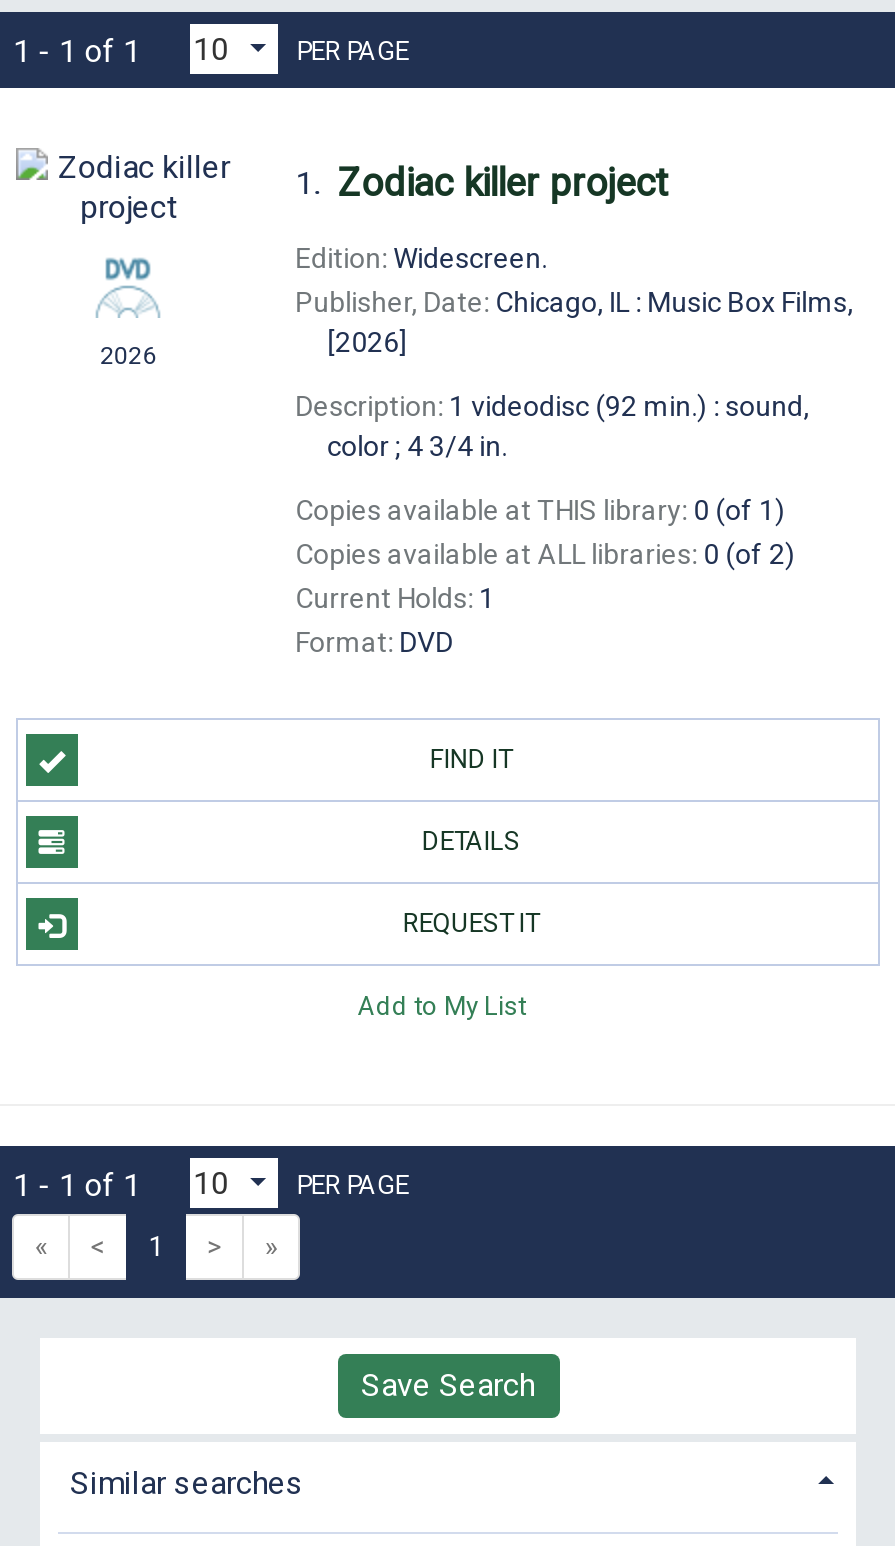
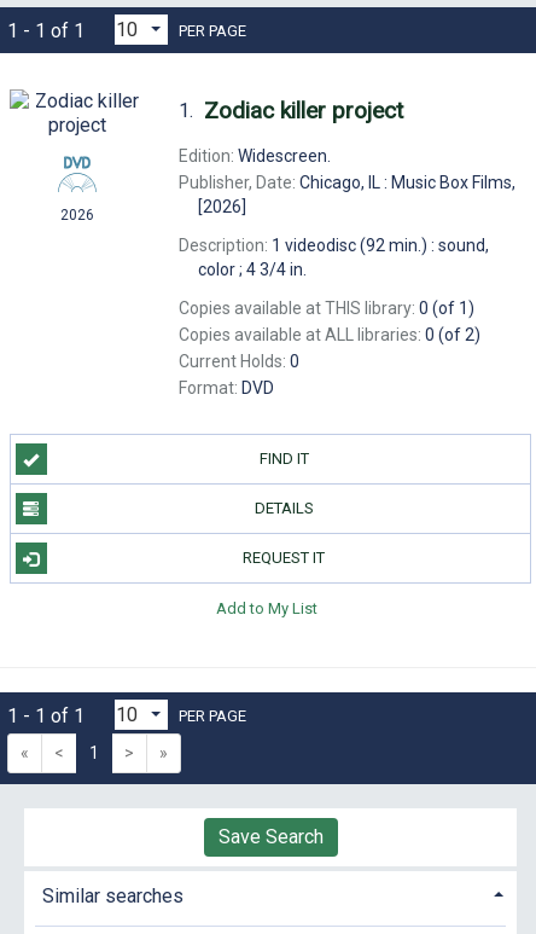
- Current Holds: 1
+ Current Holds: 0
